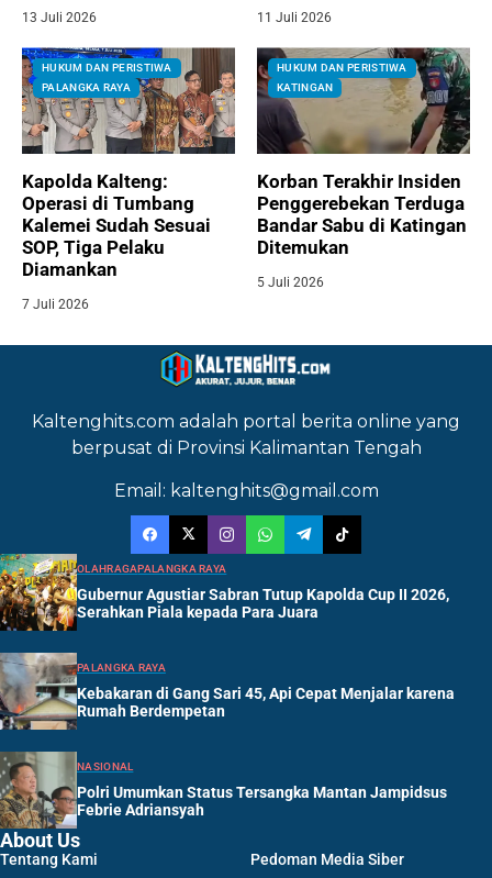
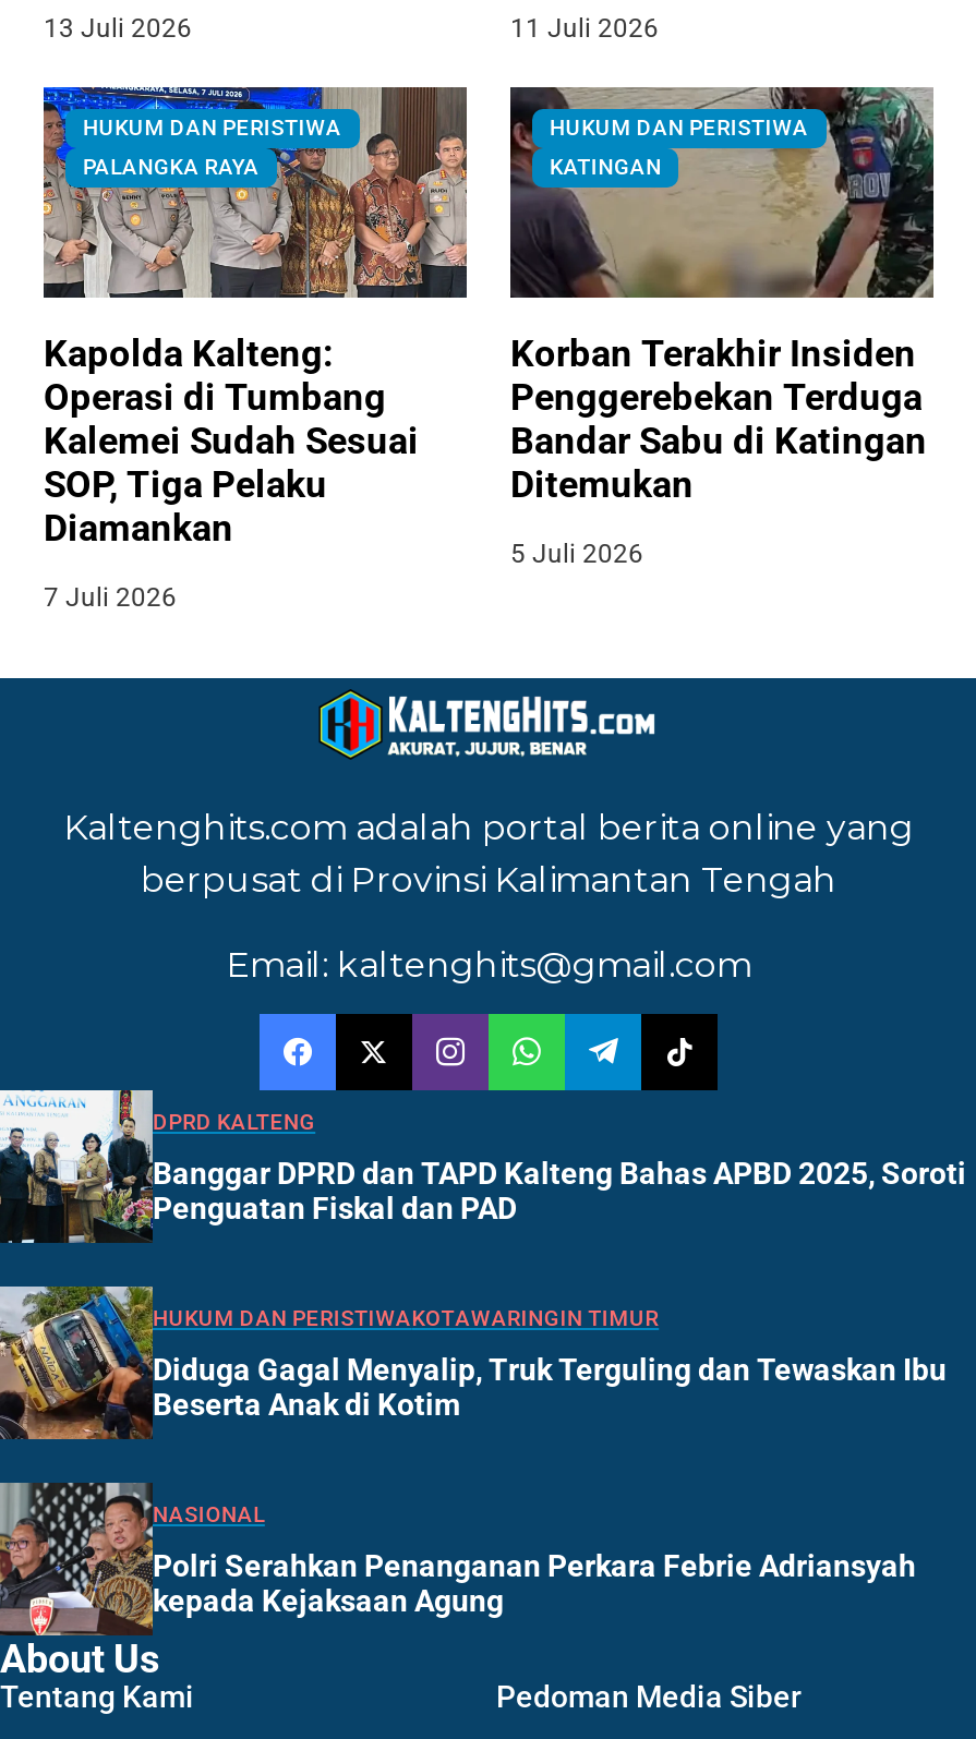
- [image]
- OLAHRAGAPALANGKA RAYA
+ [image]
+ DPRD KALTENG

- Gubernur Agustiar Sabran Tutup Kapolda Cup II 2026,
- Serahkan Piala kepada Para Juara
+ Banggar DPRD dan TAPD Kalteng Bahas APBD 2025, Soroti
+ Penguatan Fiskal dan PAD

- [image]
- PALANGKA RAYA
+ [image]
+ HUKUM DAN PERISTIWA KOTAWARINGIN TIMUR

- Kebakaran di Gang Sari 45, Api Cepat Menjalar karena
- Rumah Berdempetan
+ Diduga Gagal Menyalip, Truk Terguling dan Tewaskan Ibu
+ Beserta Anak di Kotim

- [image]
- Polri Umumkan Status Tersangka Mantan Jampidsus
- Febrie Adriansyah
+ [image]
+ Polri Serahkan Penanganan Perkara Febrie Adriansyah
+ kepada Kejaksaan Agung
